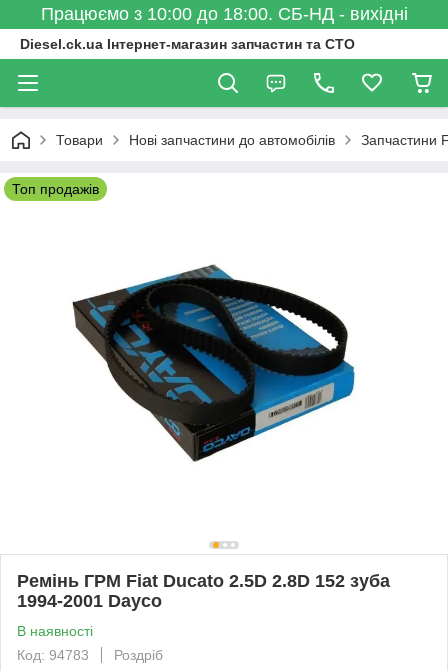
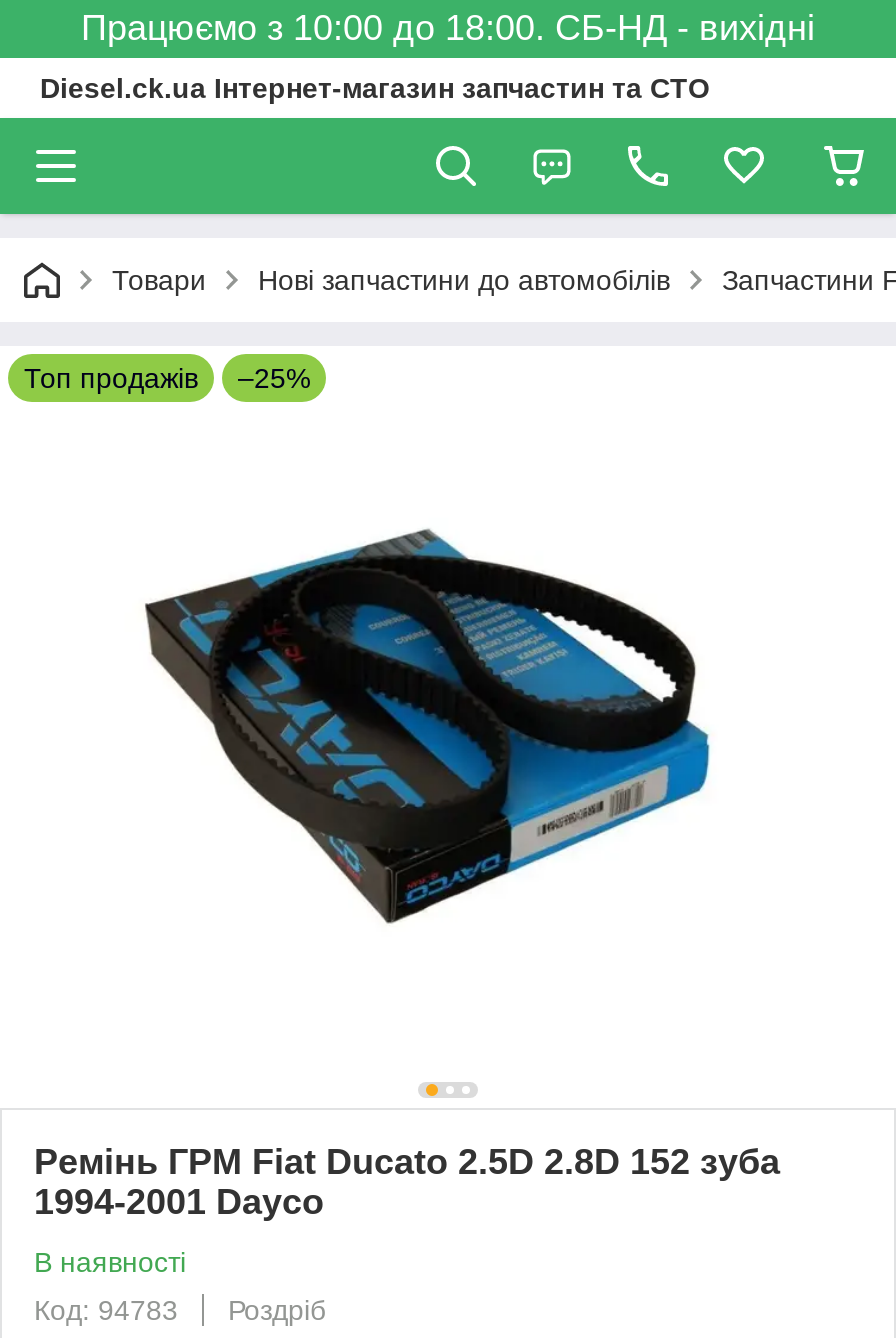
+ –25%
